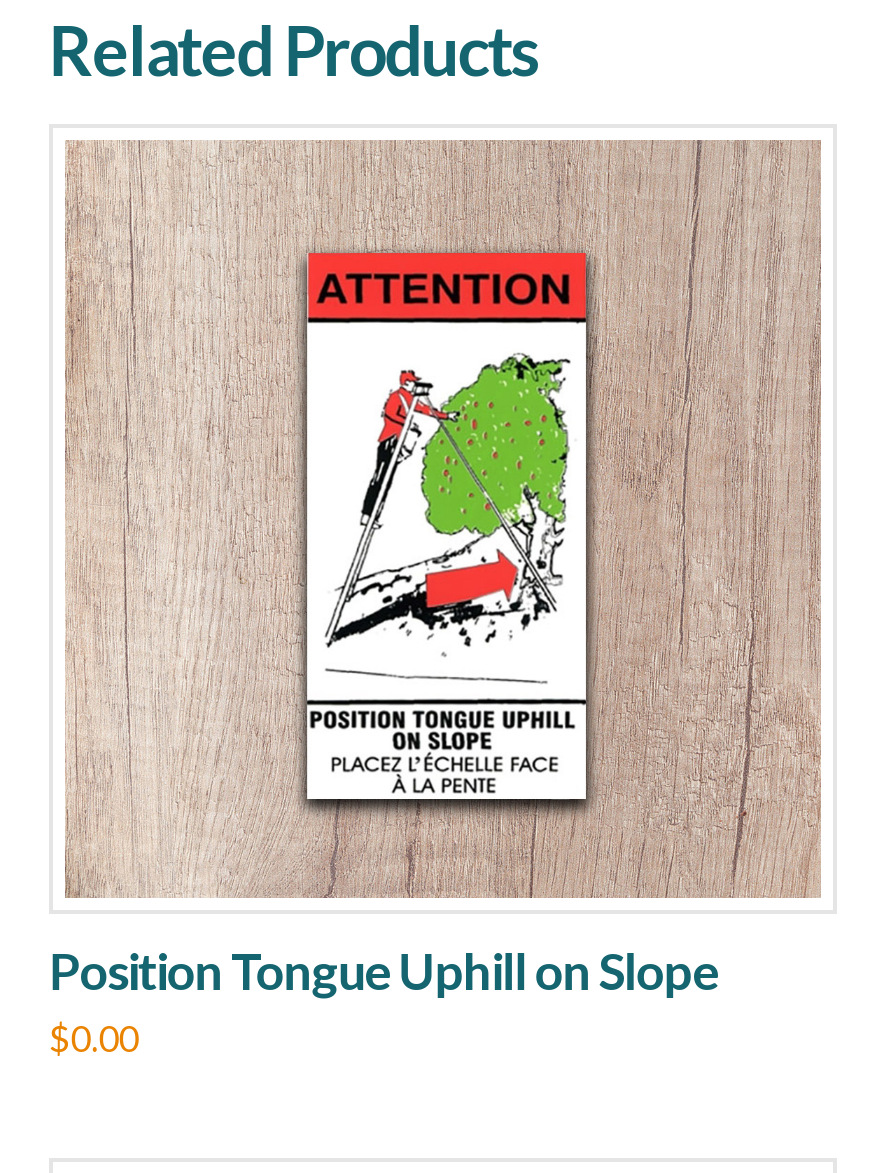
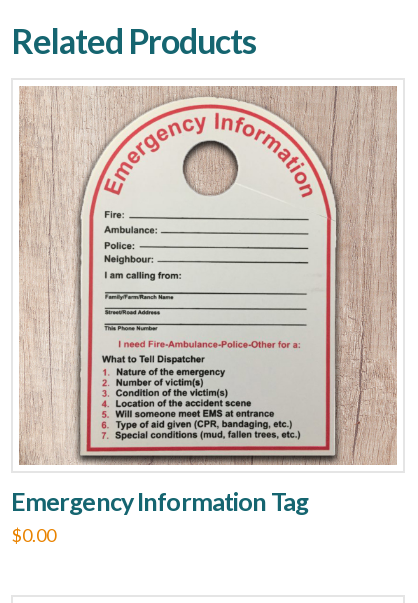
- [image]
- Position Tongue Uphill on Slope
+ [image]
+ Emergency Information Tag
